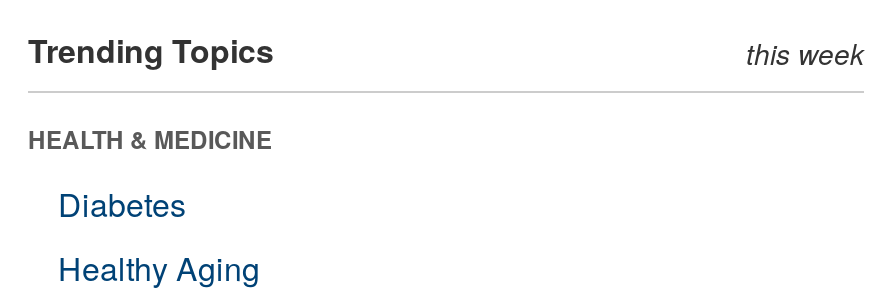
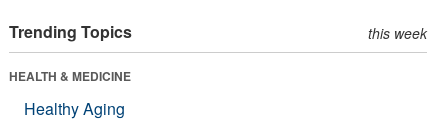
- Diabetes
